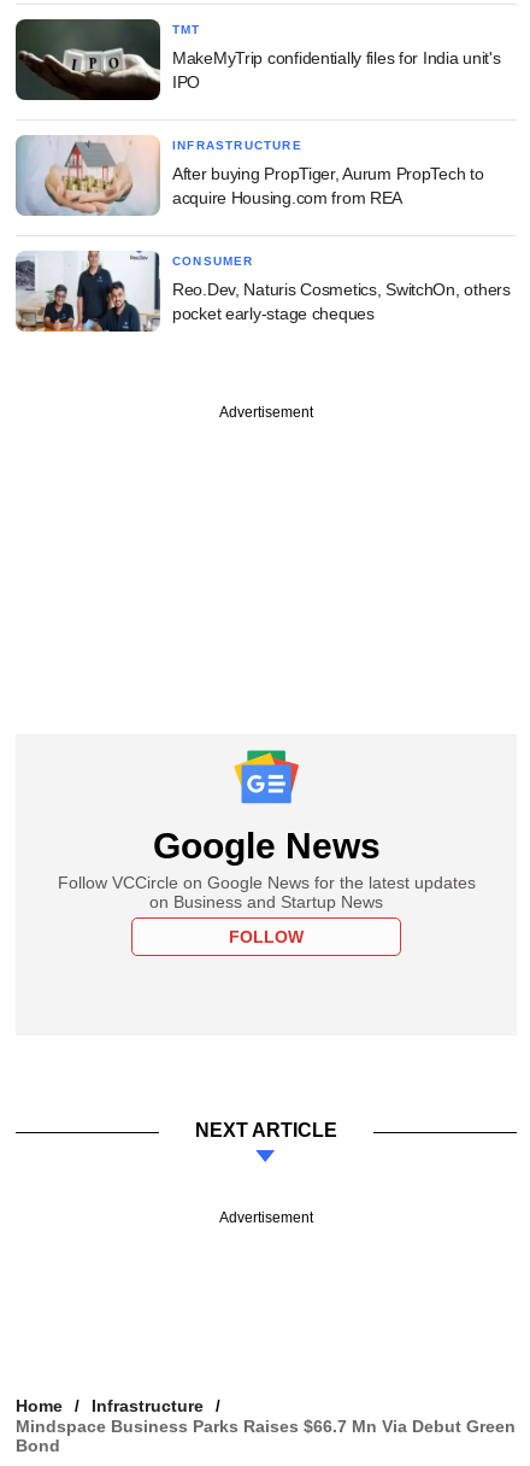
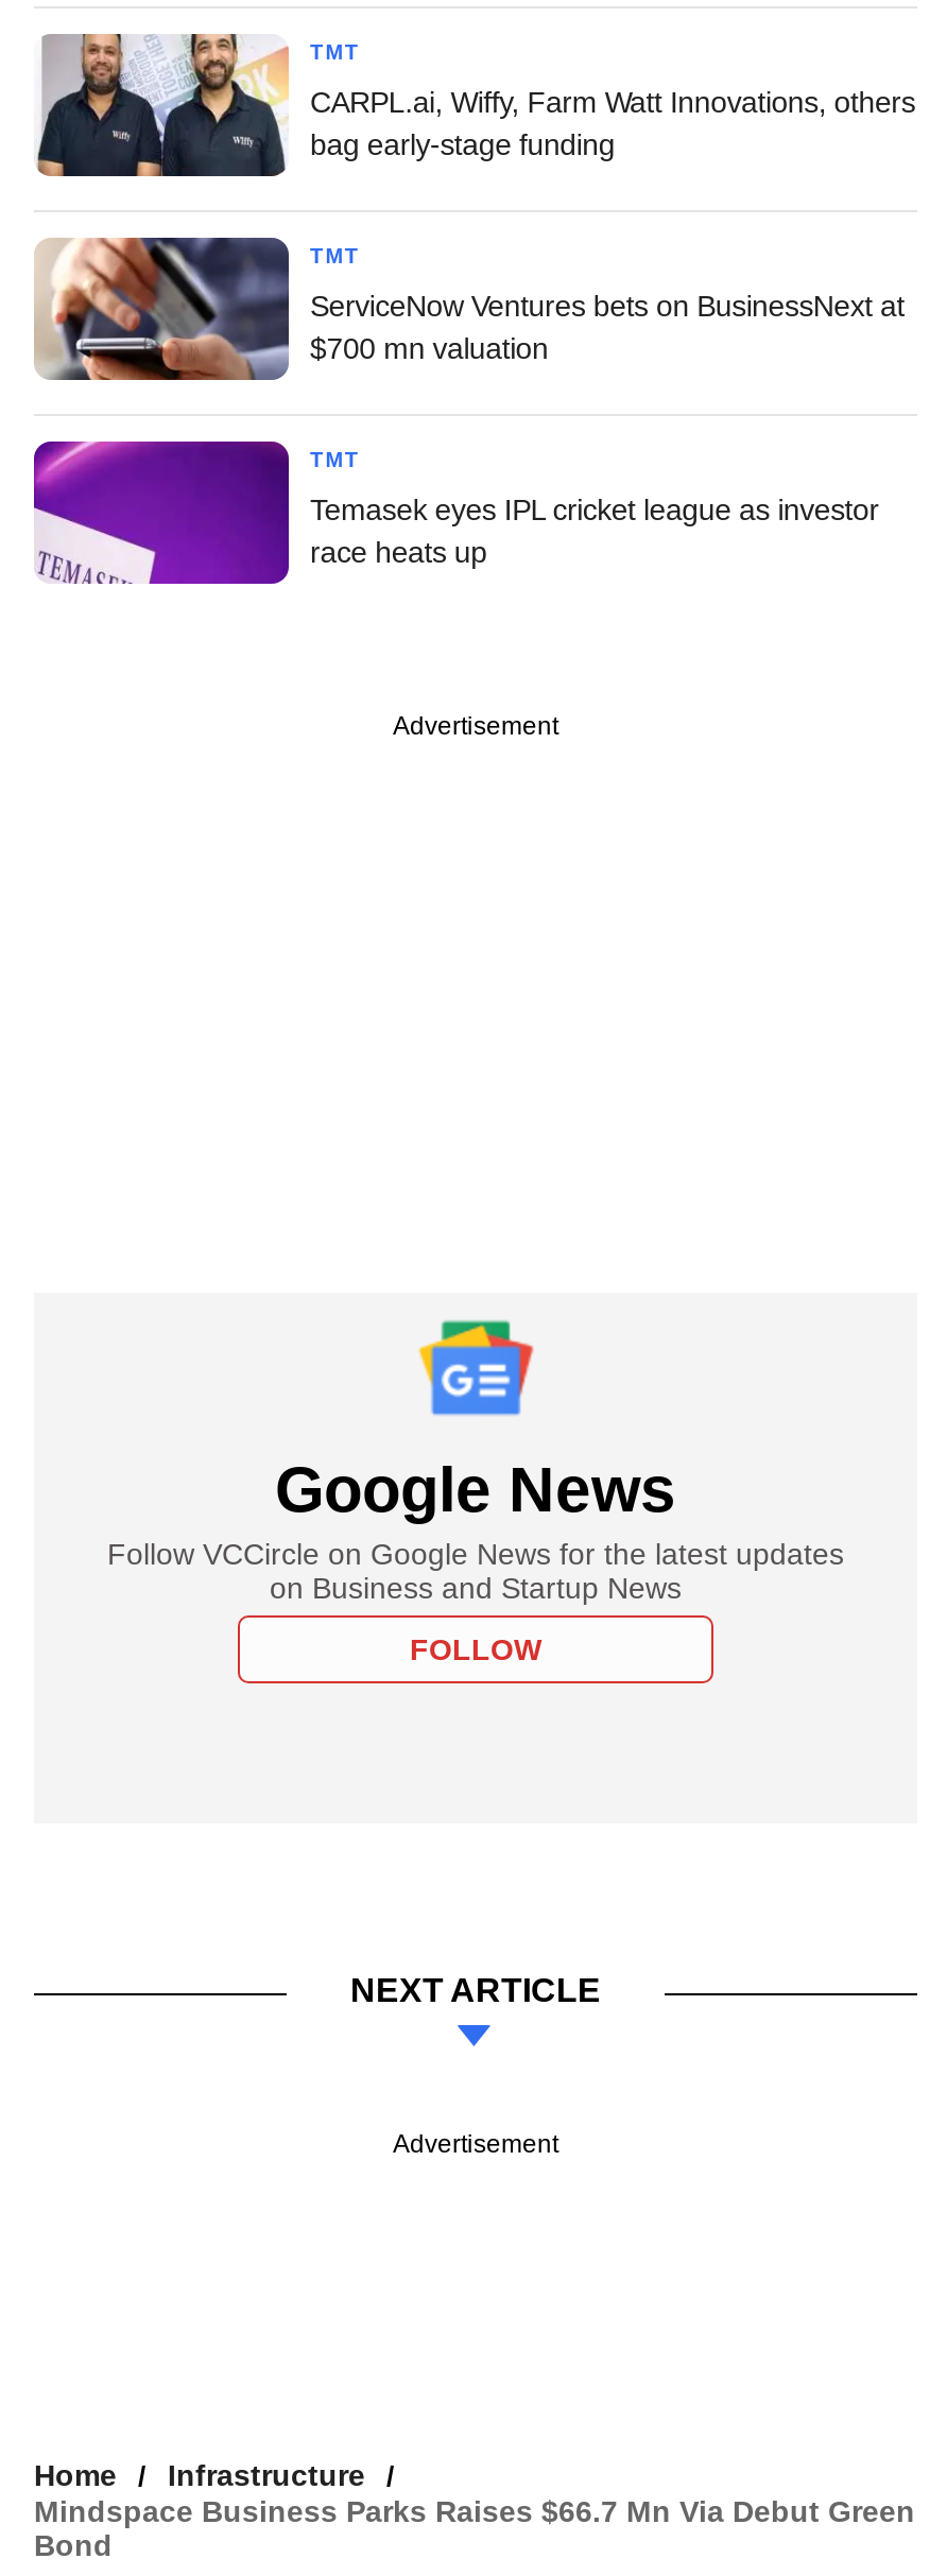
- [image]
- MakeMyTrip confidentially files for India unit's
- IPO
+ [image]
+ CARPL.ai, Wiffy, Farm Watt Innovations, others
+ bag early-stage funding

- [image]
- INFRASTRUCTURE
+ [image]
+ TMT

- After buying PropTiger, Aurum PropTech to
- acquire Housing.com from REA
+ ServiceNow Ventures bets on BusinessNext at
+ $700 mn valuation

- [image]
- CONSUMER
+ [image]
+ TMT

- Reo.Dev, Naturis Cosmetics, SwitchOn, others
- pocket early-stage cheques
+ Temasek eyes IPL cricket league as investor
+ race heats up
